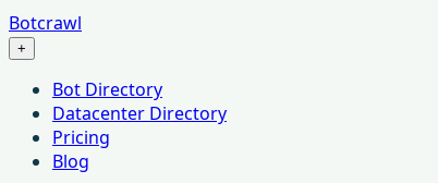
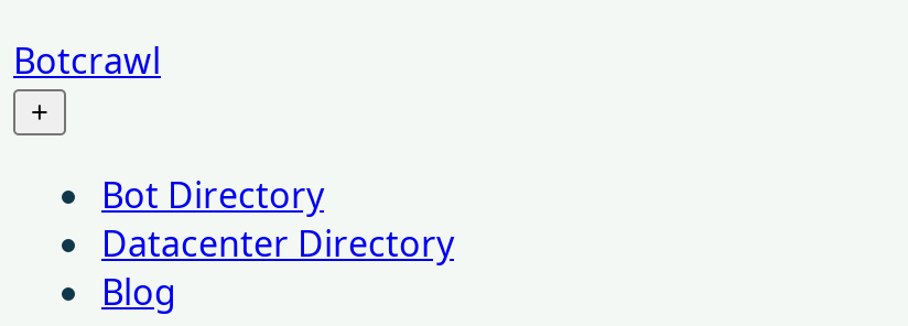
- Pricing
